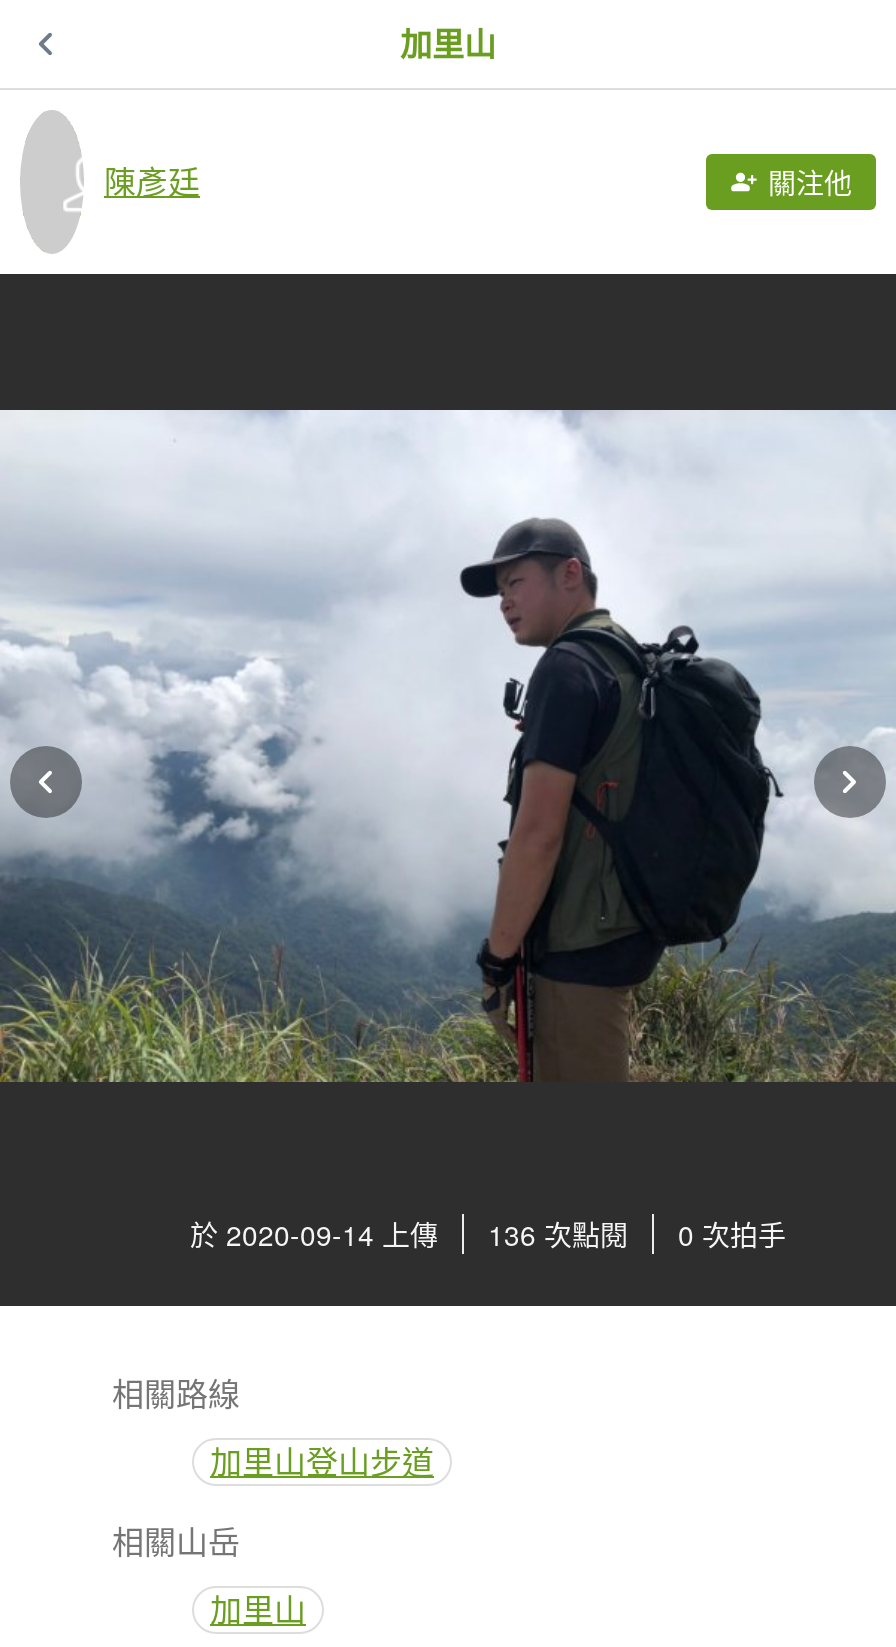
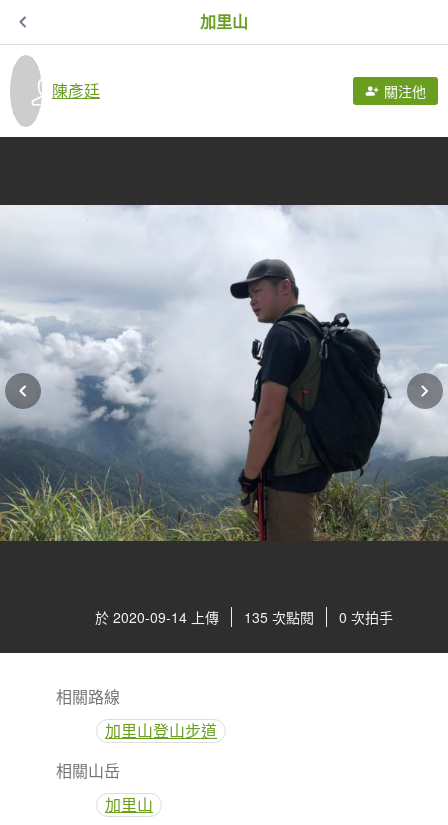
- 於 2020-09-14 上傳 136 次點閱 0 次拍手
+ 於 2020-09-14 上傳 135 次點閱 0 次拍手
